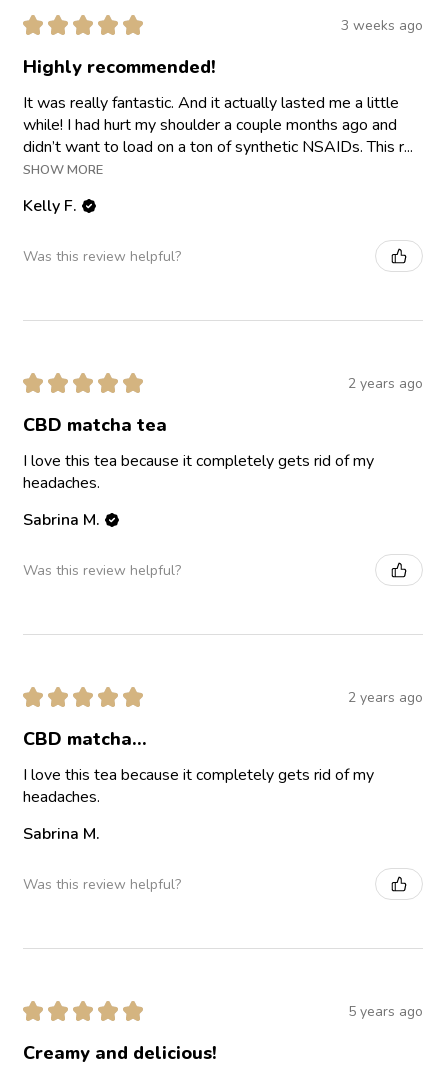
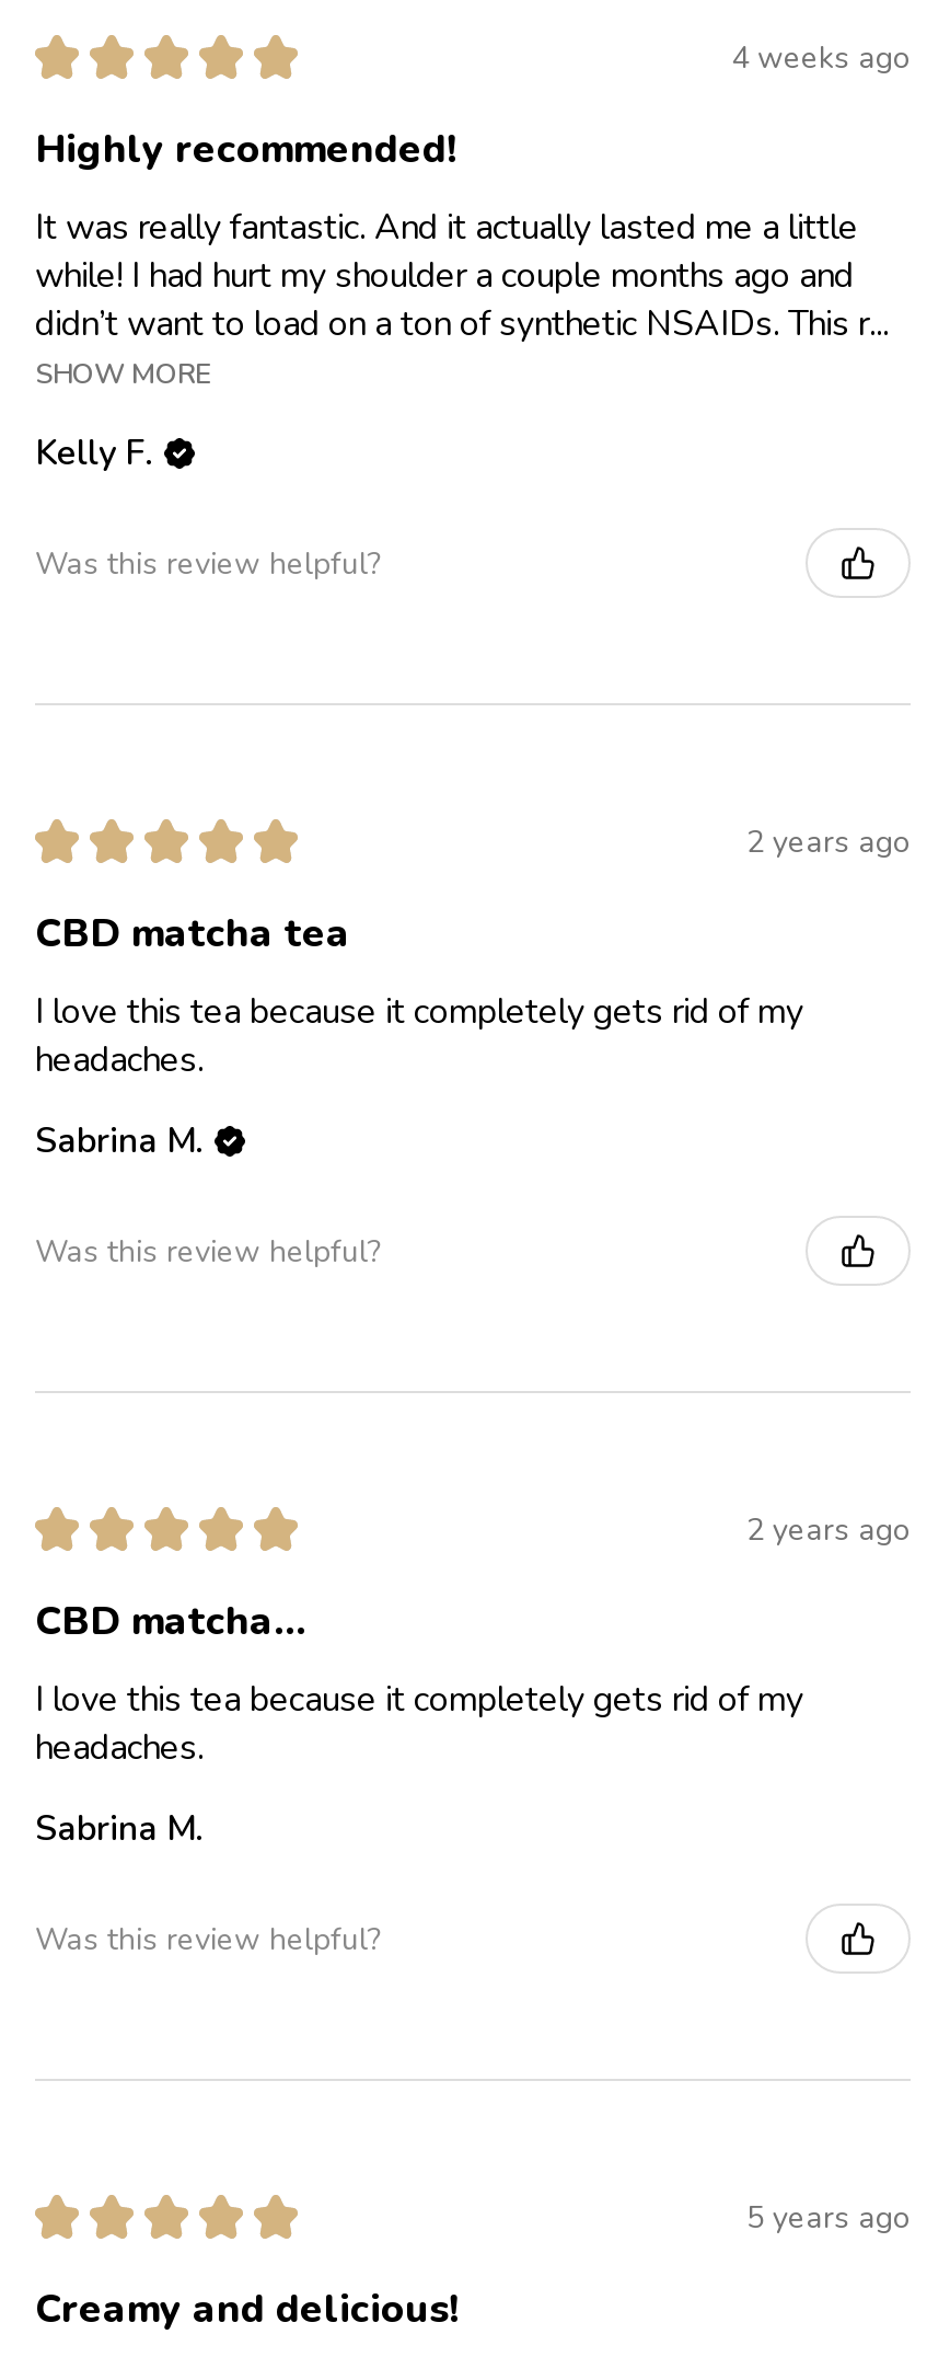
- 3 weeks ago
+ 4 weeks ago
